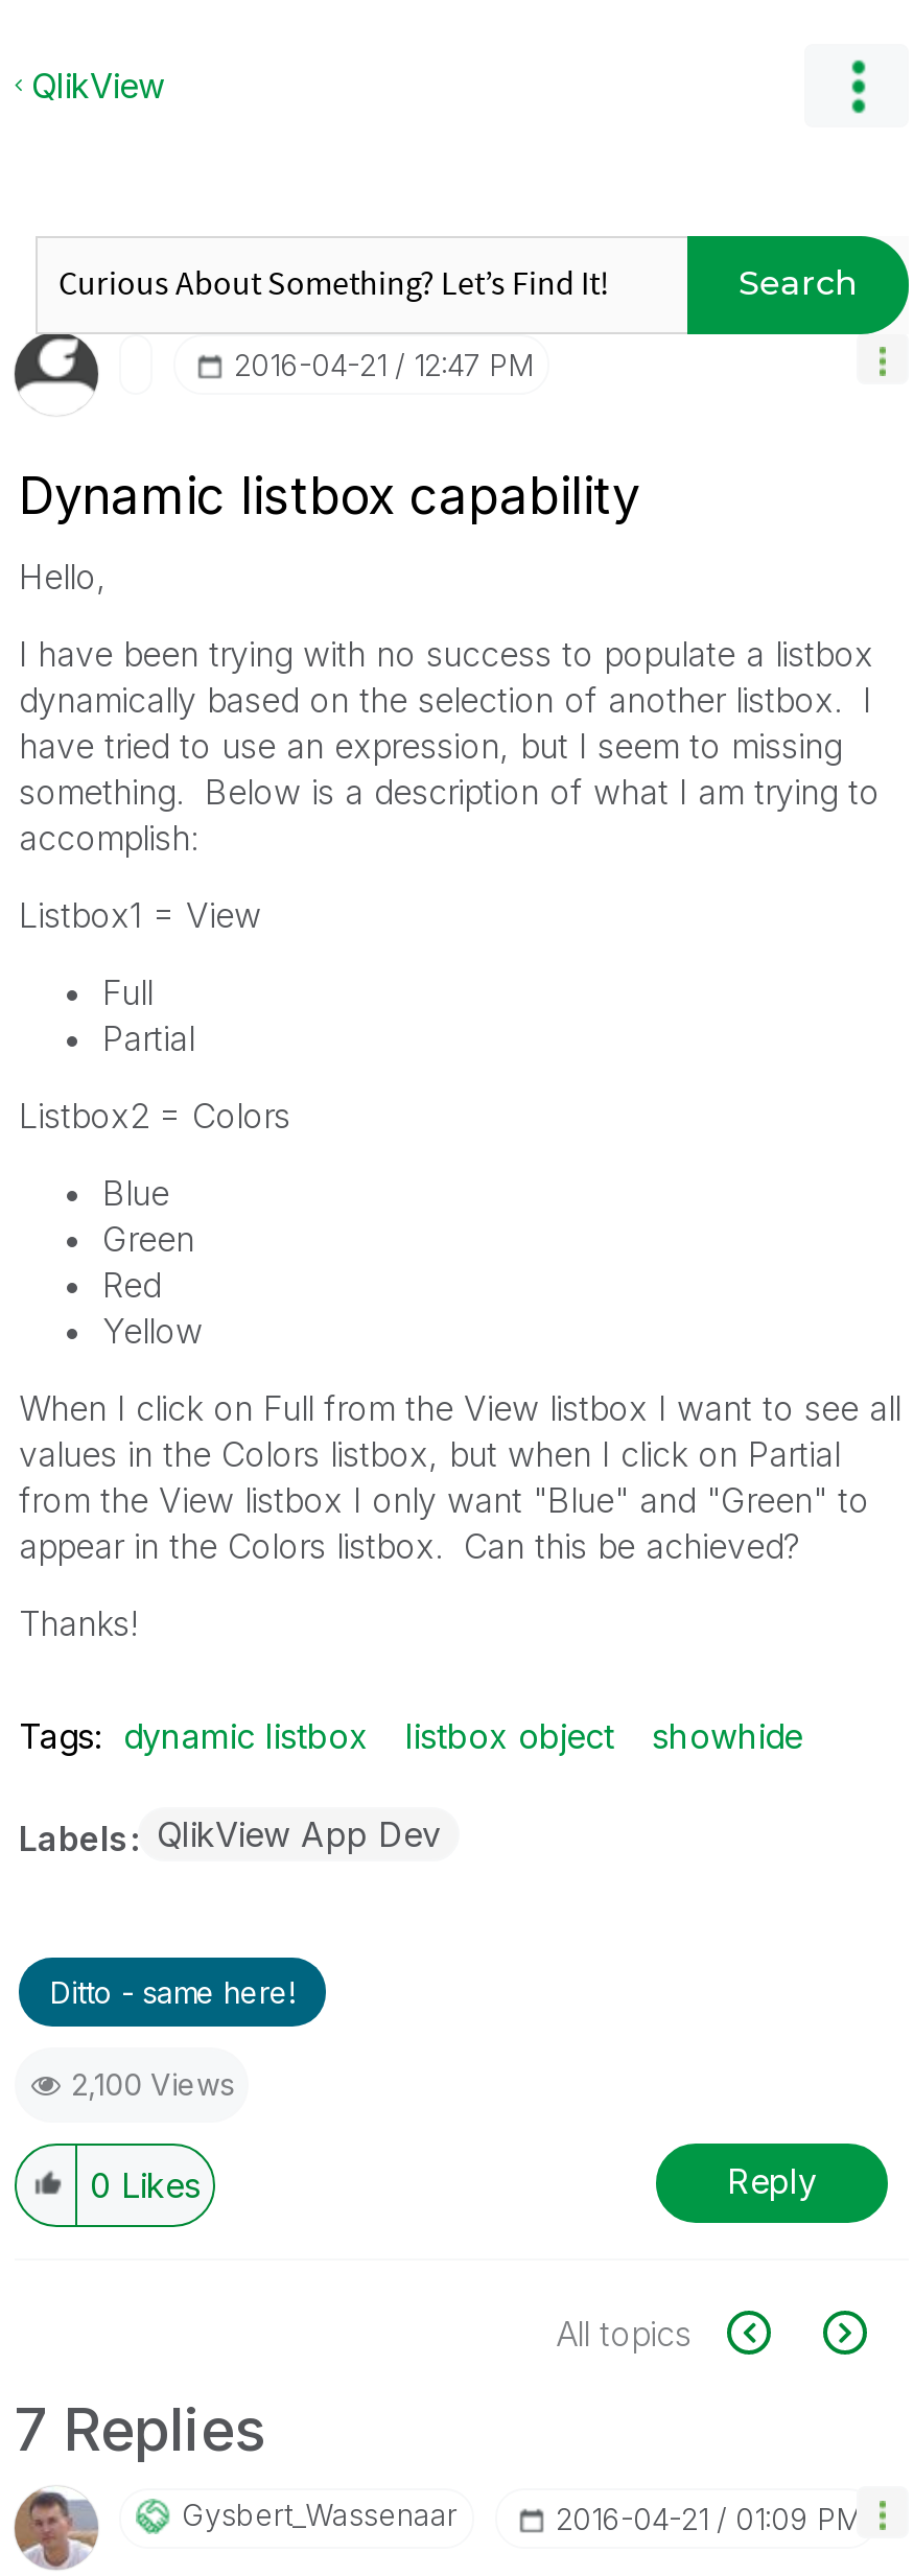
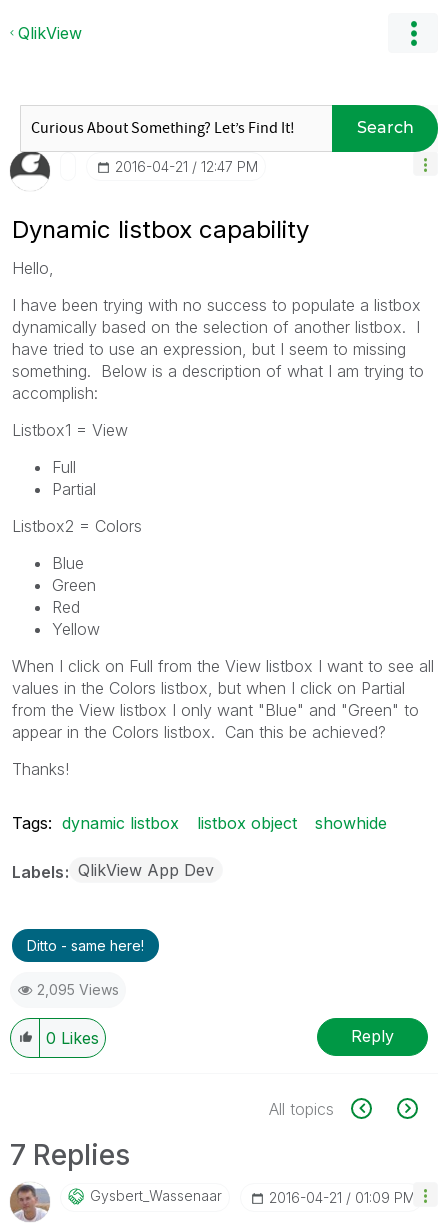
- 2,100 Views
+ 2,095 Views
